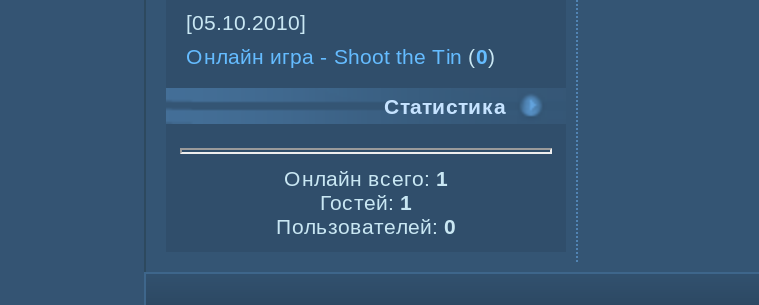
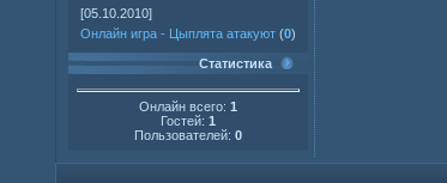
- Онлайн игра - Shoot the Tin (0)
+ Онлайн игра - Цыплята атакуют (0)
